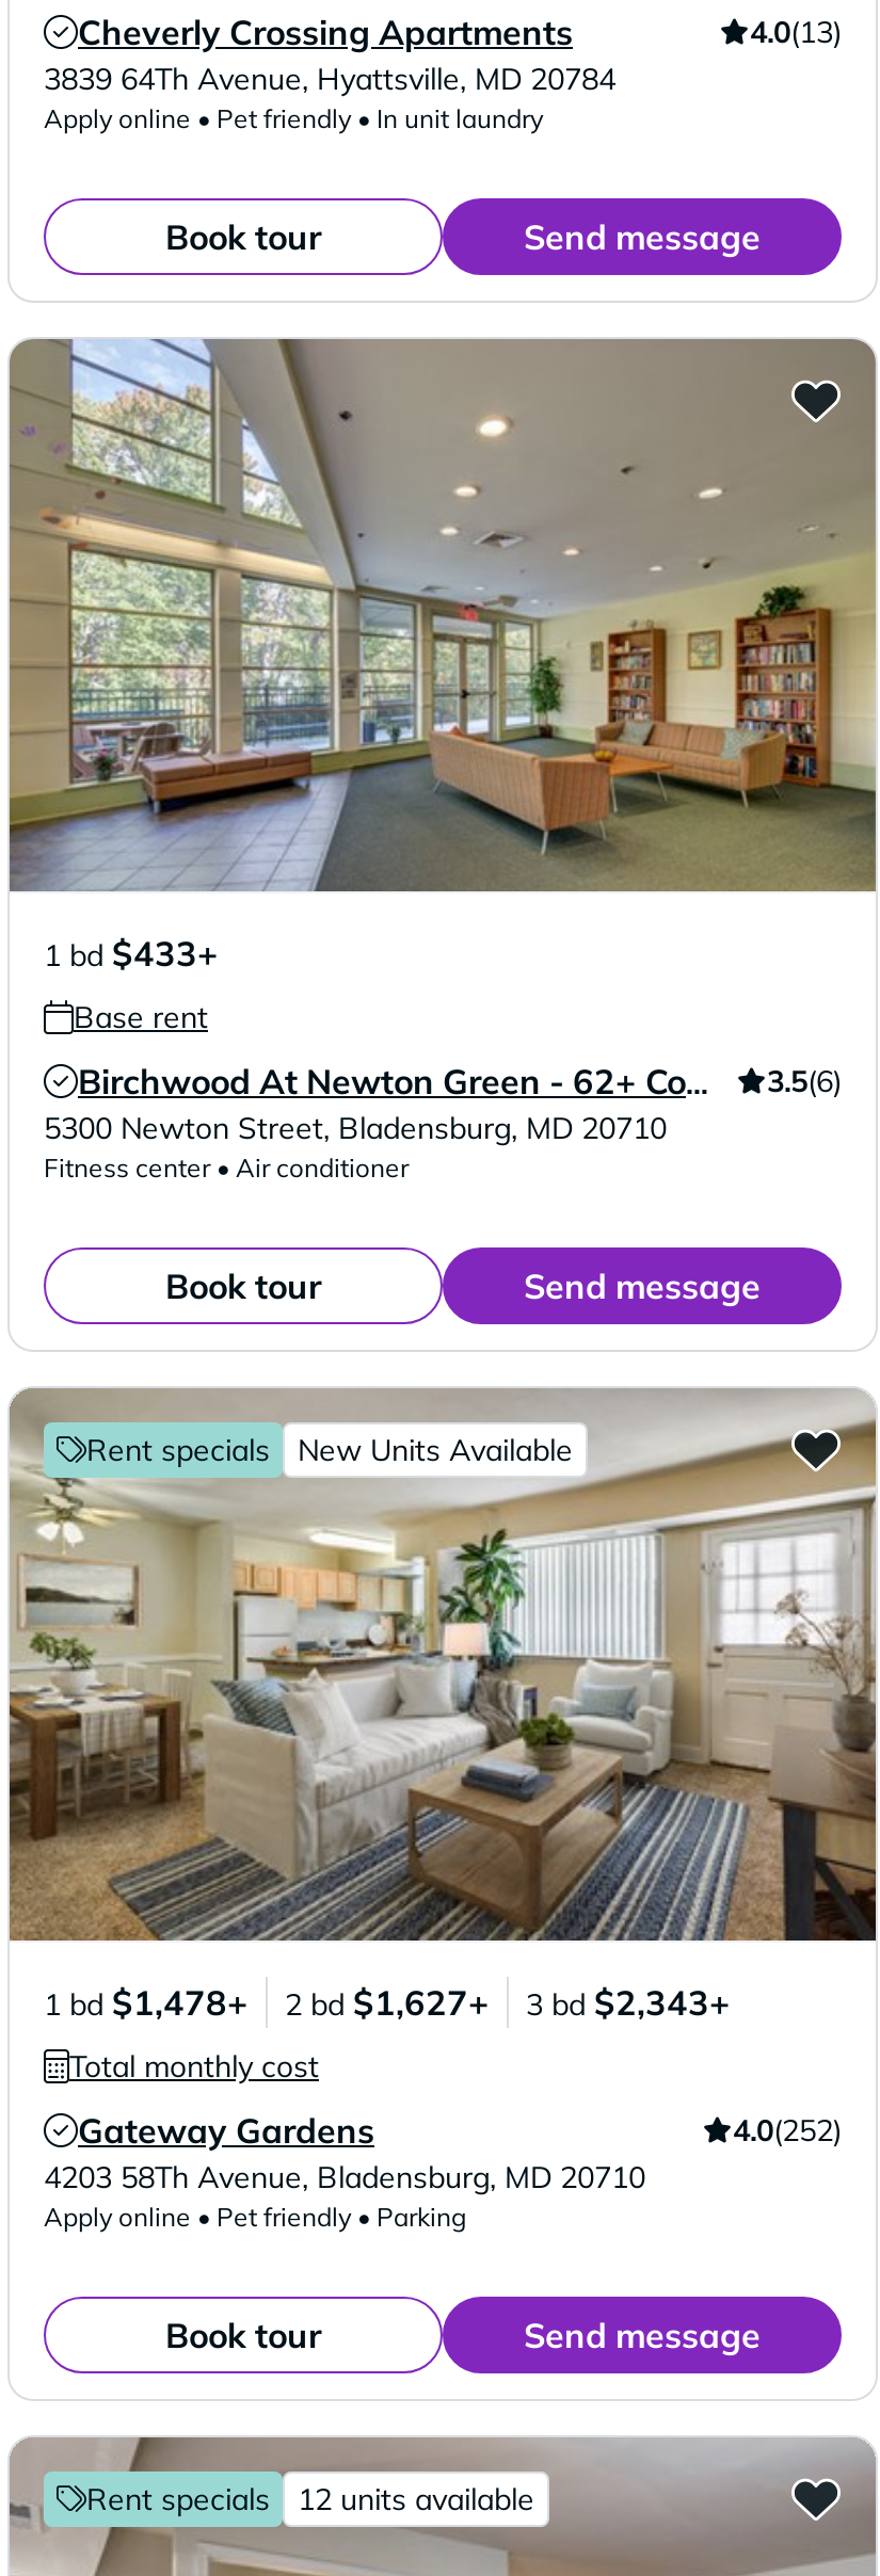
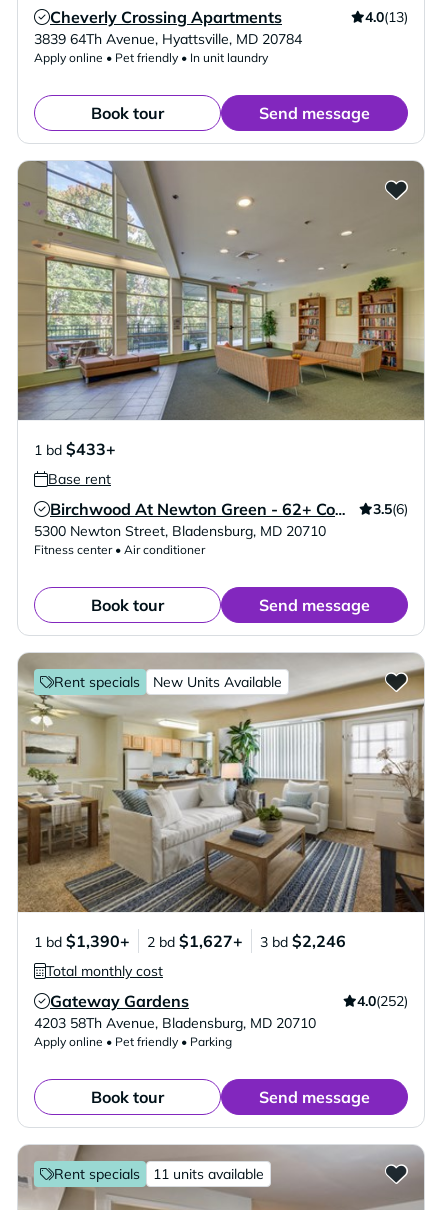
- 1 bd $1,478+
+ 1 bd $1,390+

- 3 bd $2,343+
+ 3 bd $2,246

- 12 units available
+ 11 units available
